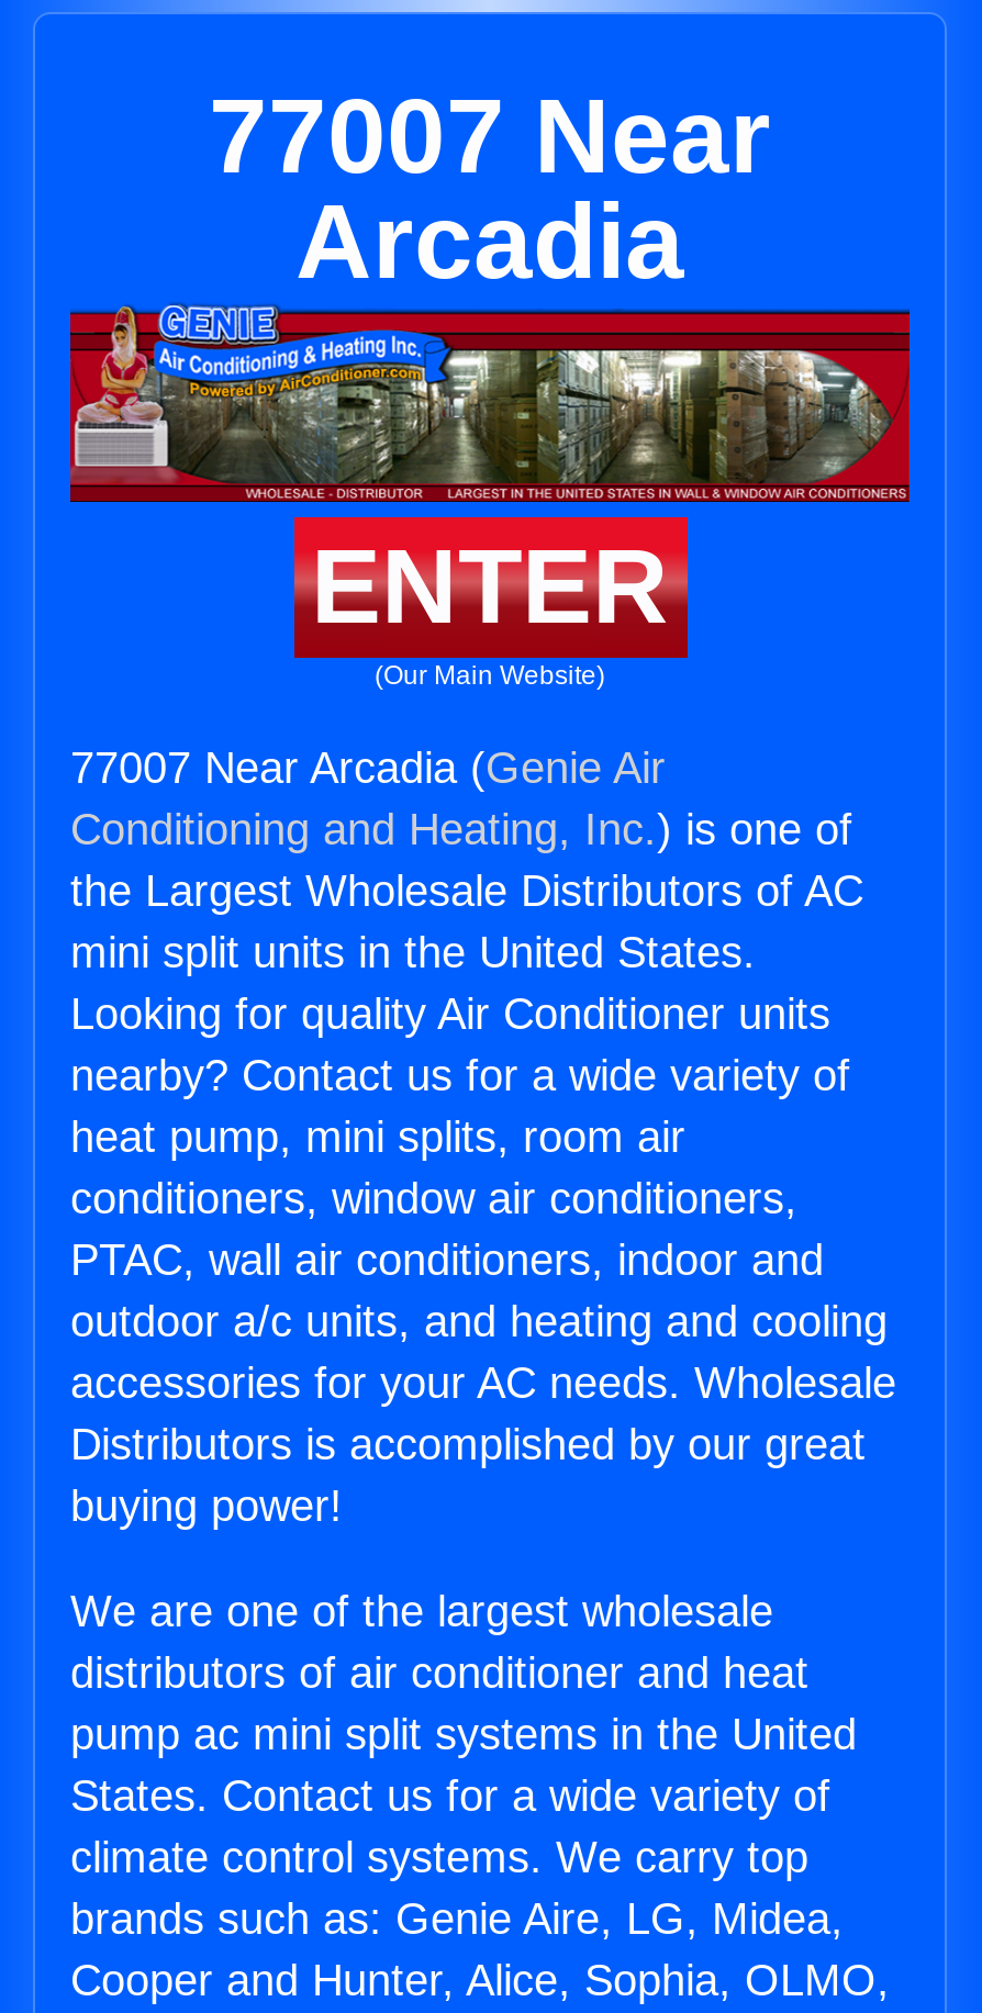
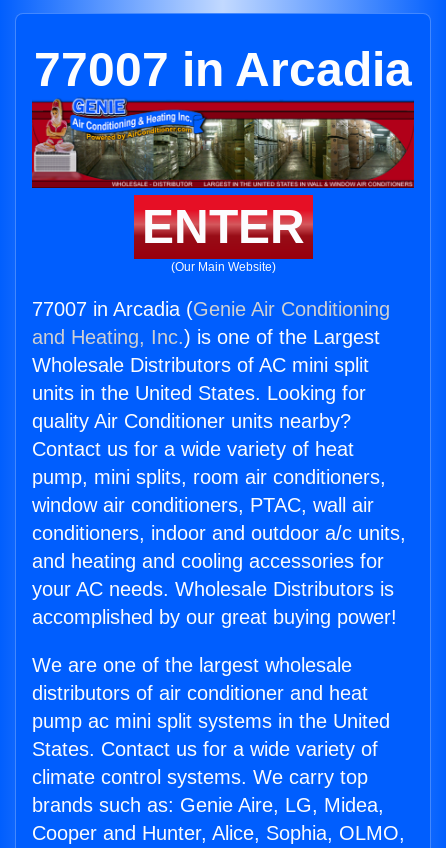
- 77007 Near
- Arcadia
+ 77007 in Arcadia

- 77007 Near Arcadia (Genie Air
- Conditioning and Heating, Inc.) is one of
- the Largest Wholesale Distributors of AC
- mini split units in the United States.
- Looking for quality Air Conditioner units
- nearby? Contact us for a wide variety of
- heat pump, mini splits, room air
- conditioners, window air conditioners,
- PTAC, wall air conditioners, indoor and
- outdoor a/c units, and heating and cooling
- accessories for your AC needs. Wholesale
- Distributors is accomplished by our great
- buying power!
+ 77007 in Arcadia (Genie Air Conditioning
+ and Heating, Inc.) is one of the Largest
+ Wholesale Distributors of AC mini split
+ units in the United States. Looking for
+ quality Air Conditioner units nearby?
+ Contact us for a wide variety of heat
+ pump, mini splits, room air conditioners,
+ window air conditioners, PTAC, wall air
+ conditioners, indoor and outdoor a/c units,
+ and heating and cooling accessories for
+ your AC needs. Wholesale Distributors is
+ accomplished by our great buying power!
